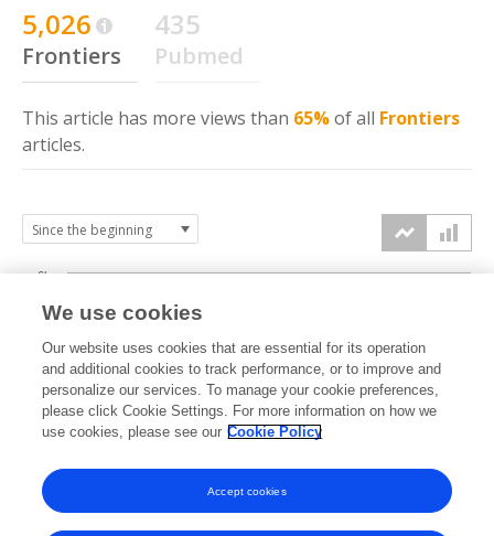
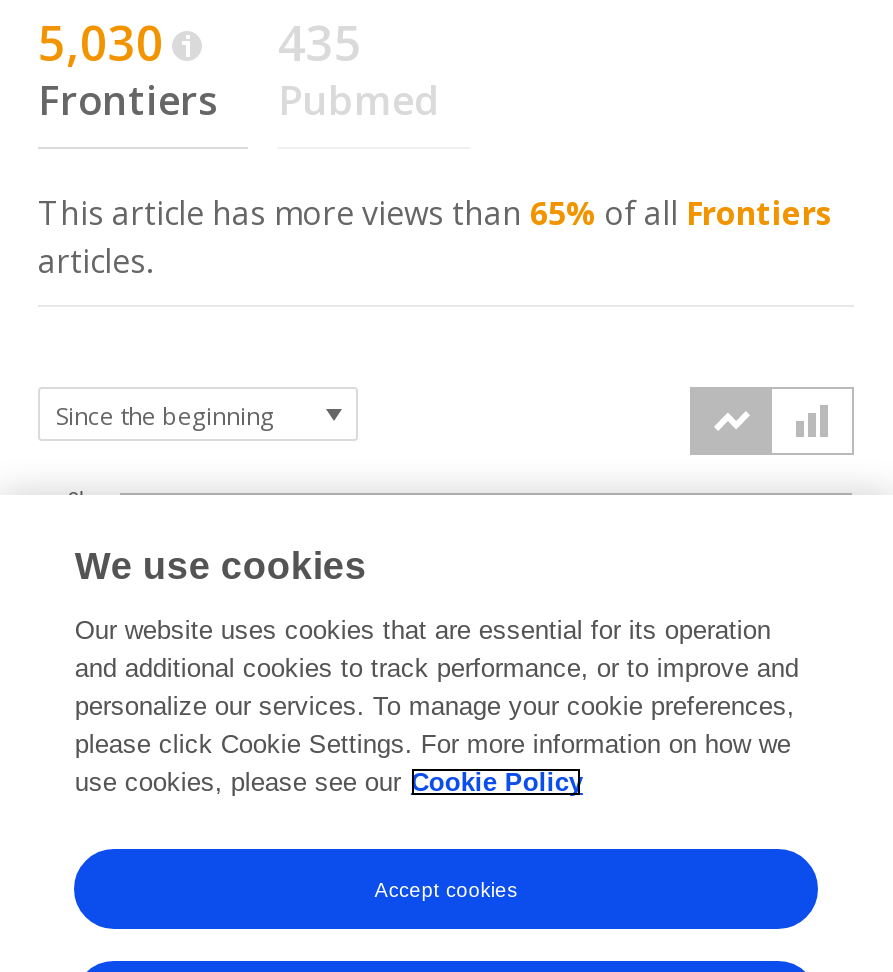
- 5,026
+ 5,030
